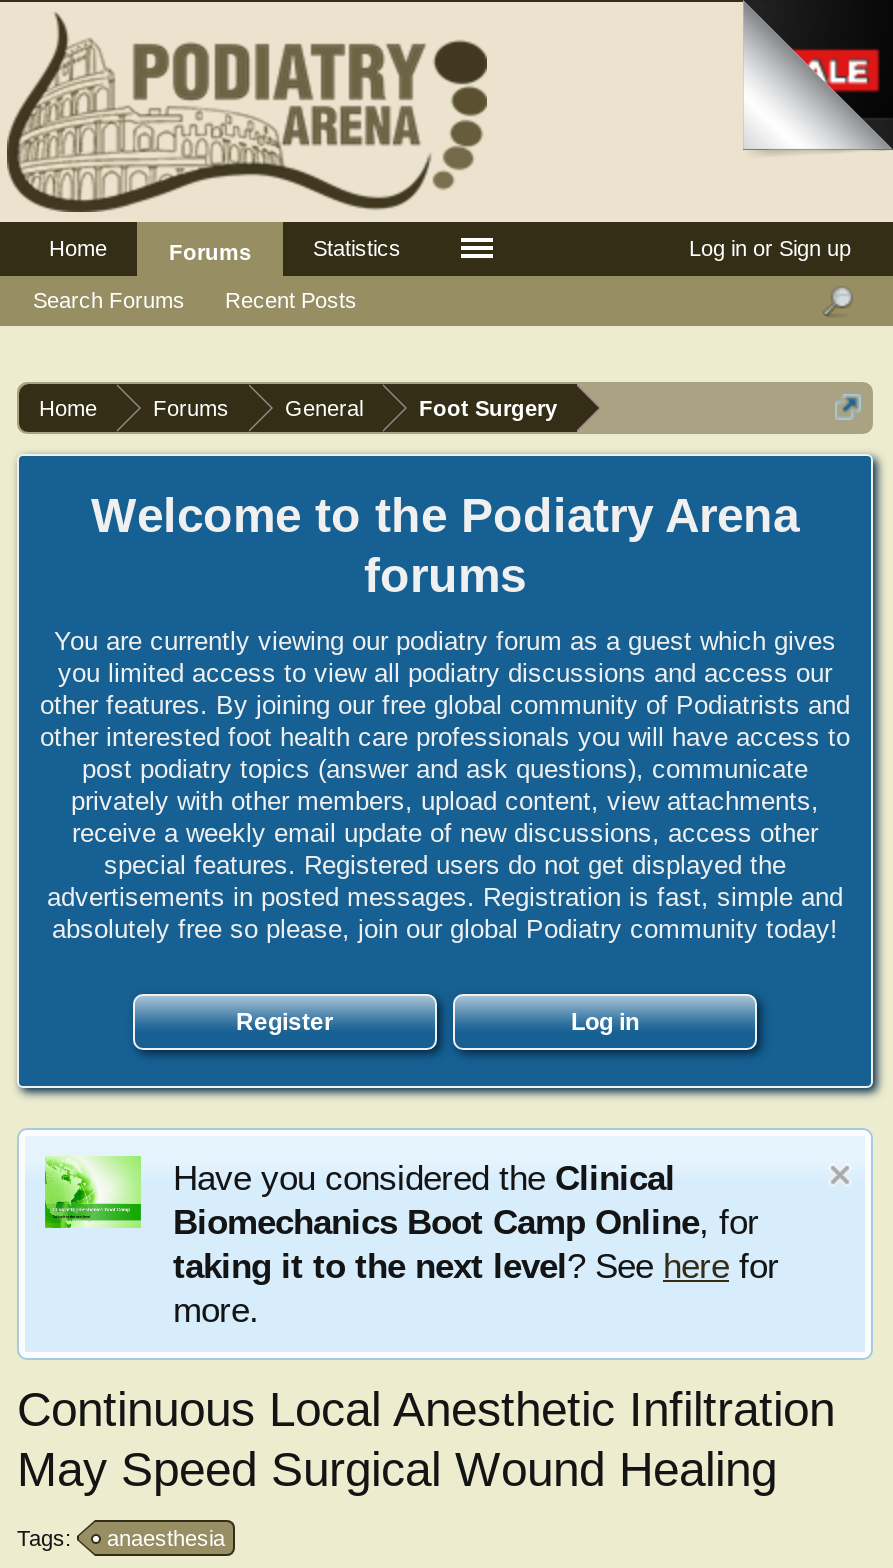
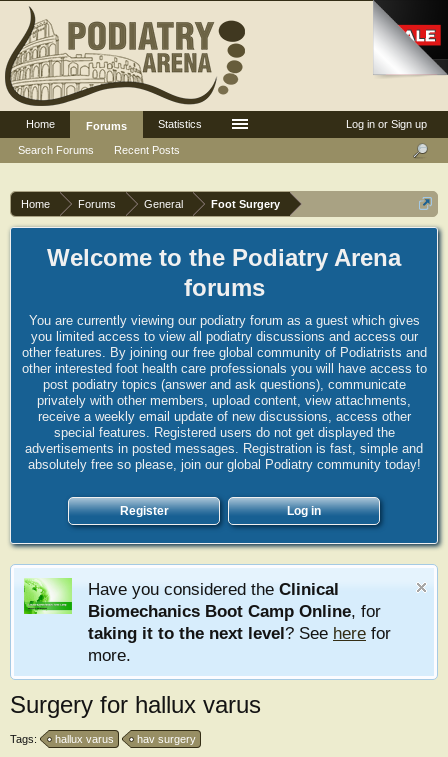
- Continuous Local Anesthetic Infiltration
- May Speed Surgical Wound Healing
+ Surgery for hallux varus

- anaesthesia
+ hallux varus
+ hav surgery
